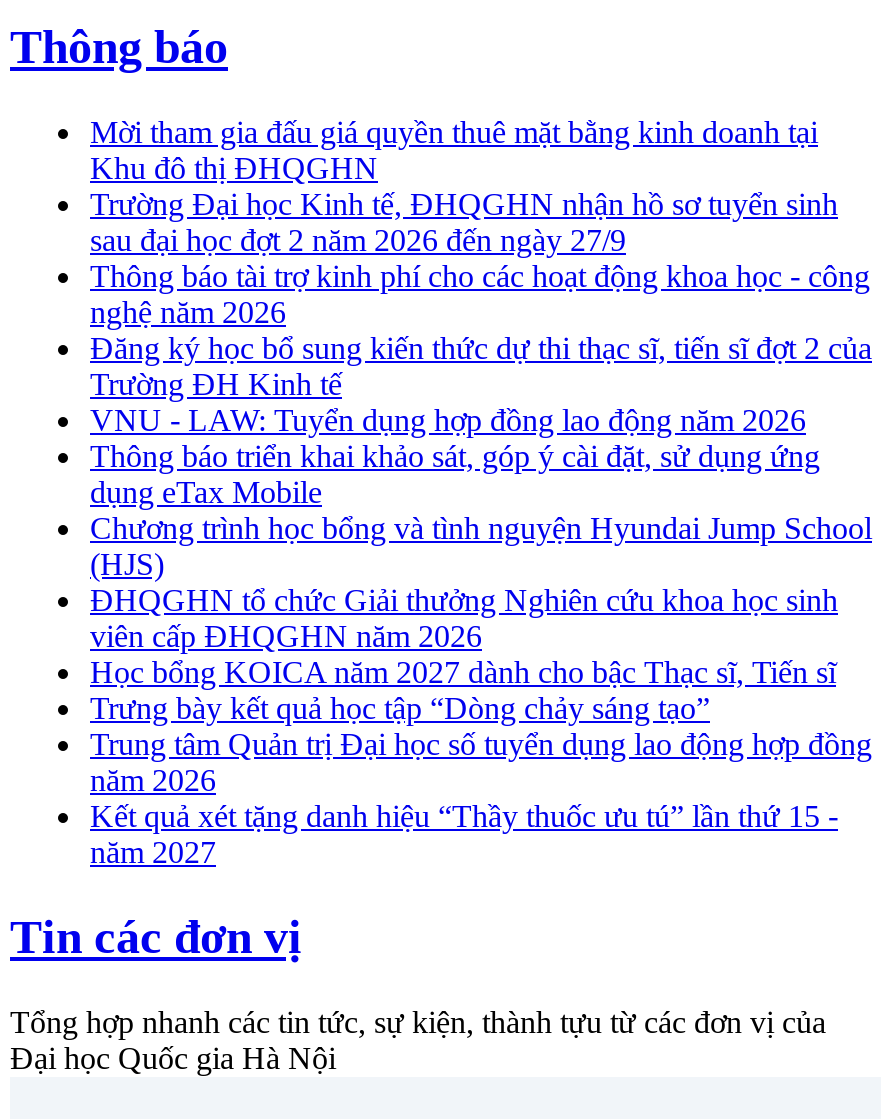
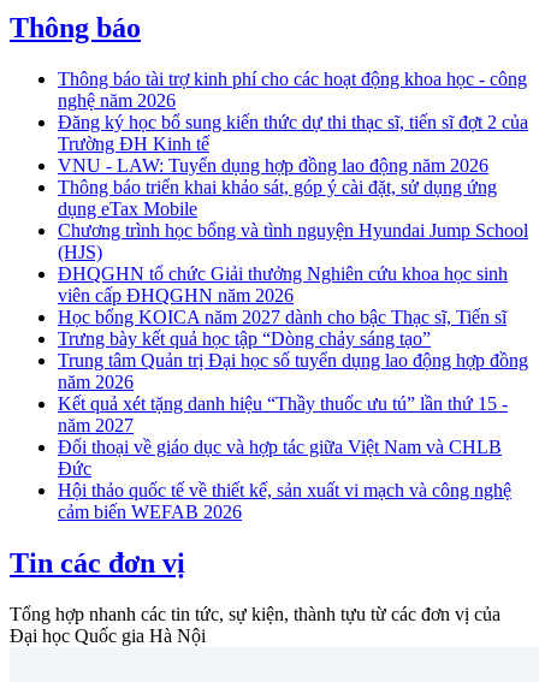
- Mời tham gia đấu giá quyền thuê mặt bằng kinh doanh tại
- Khu đô thị ĐHQGHN
- Trường Đại học Kinh tế, ĐHQGHN nhận hồ sơ tuyển sinh
- sau đại học đợt 2 năm 2026 đến ngày 27/9

moved up: Thông báo tài trợ kinh phí cho các hoạt động khoa học - công | nghệ năm 2026 | Đăng ký học bổ sung kiến thức dự thi thạc sĩ, tiến sĩ đợt 2 của | ... | Kết quả xét tặng danh hiệu “Thầy thuốc ưu tú” lần thứ 15 - | năm 2027

+ Đối thoại về giáo dục và hợp tác giữa Việt Nam và CHLB
+ Đức
+ Hội thảo quốc tế về thiết kế, sản xuất vi mạch và công nghệ
+ cảm biến WEFAB 2026
